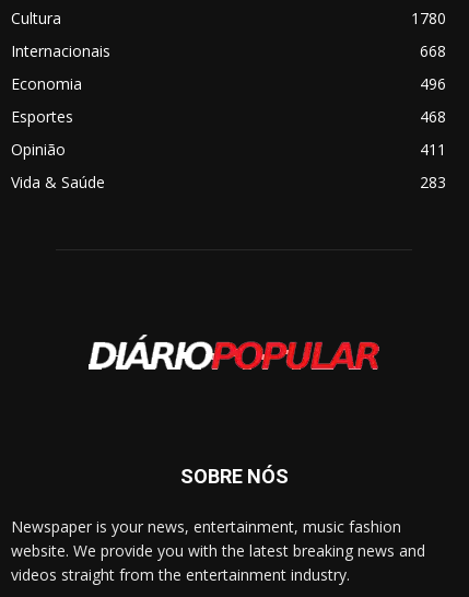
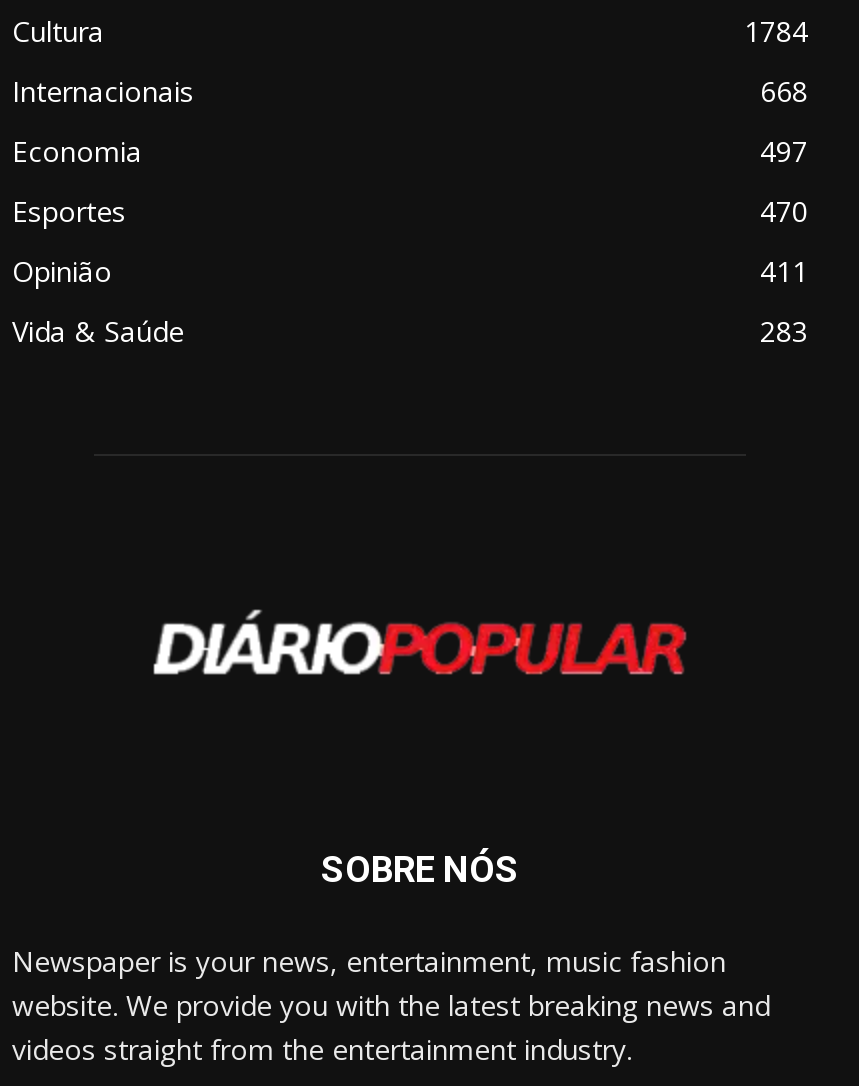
- 1780
+ 1784

- 496
+ 497

- 468
+ 470
